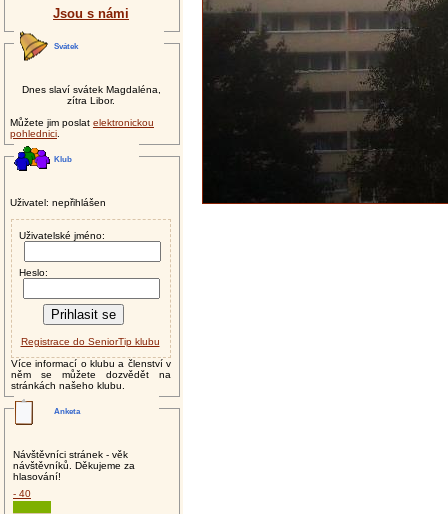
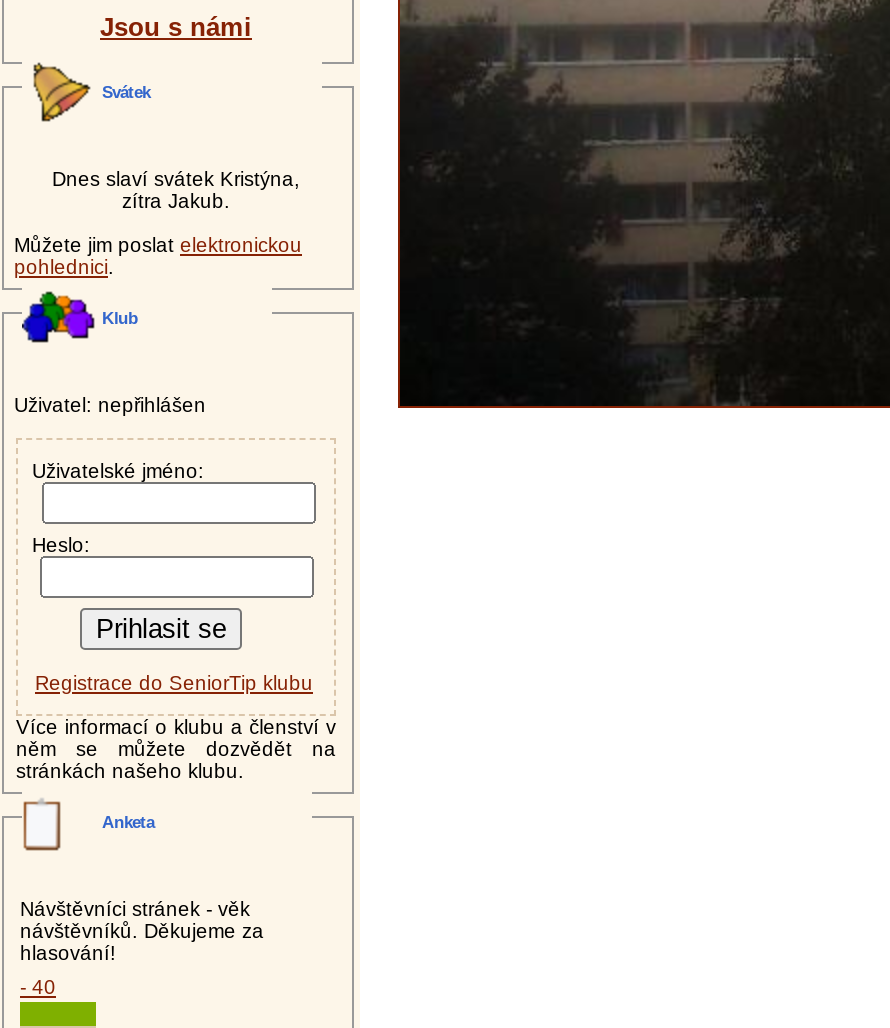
- Dnes slaví svátek Magdaléna,
+ Dnes slaví svátek Kristýna,

- zítra Libor.
+ zítra Jakub.
